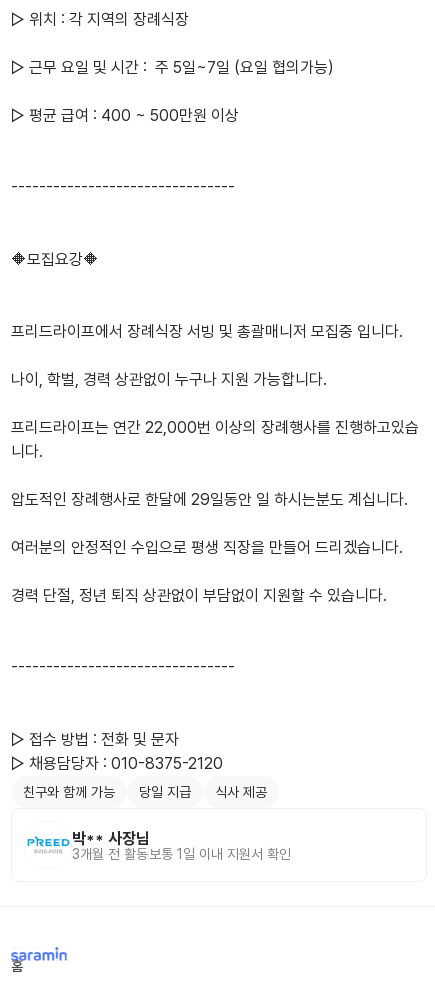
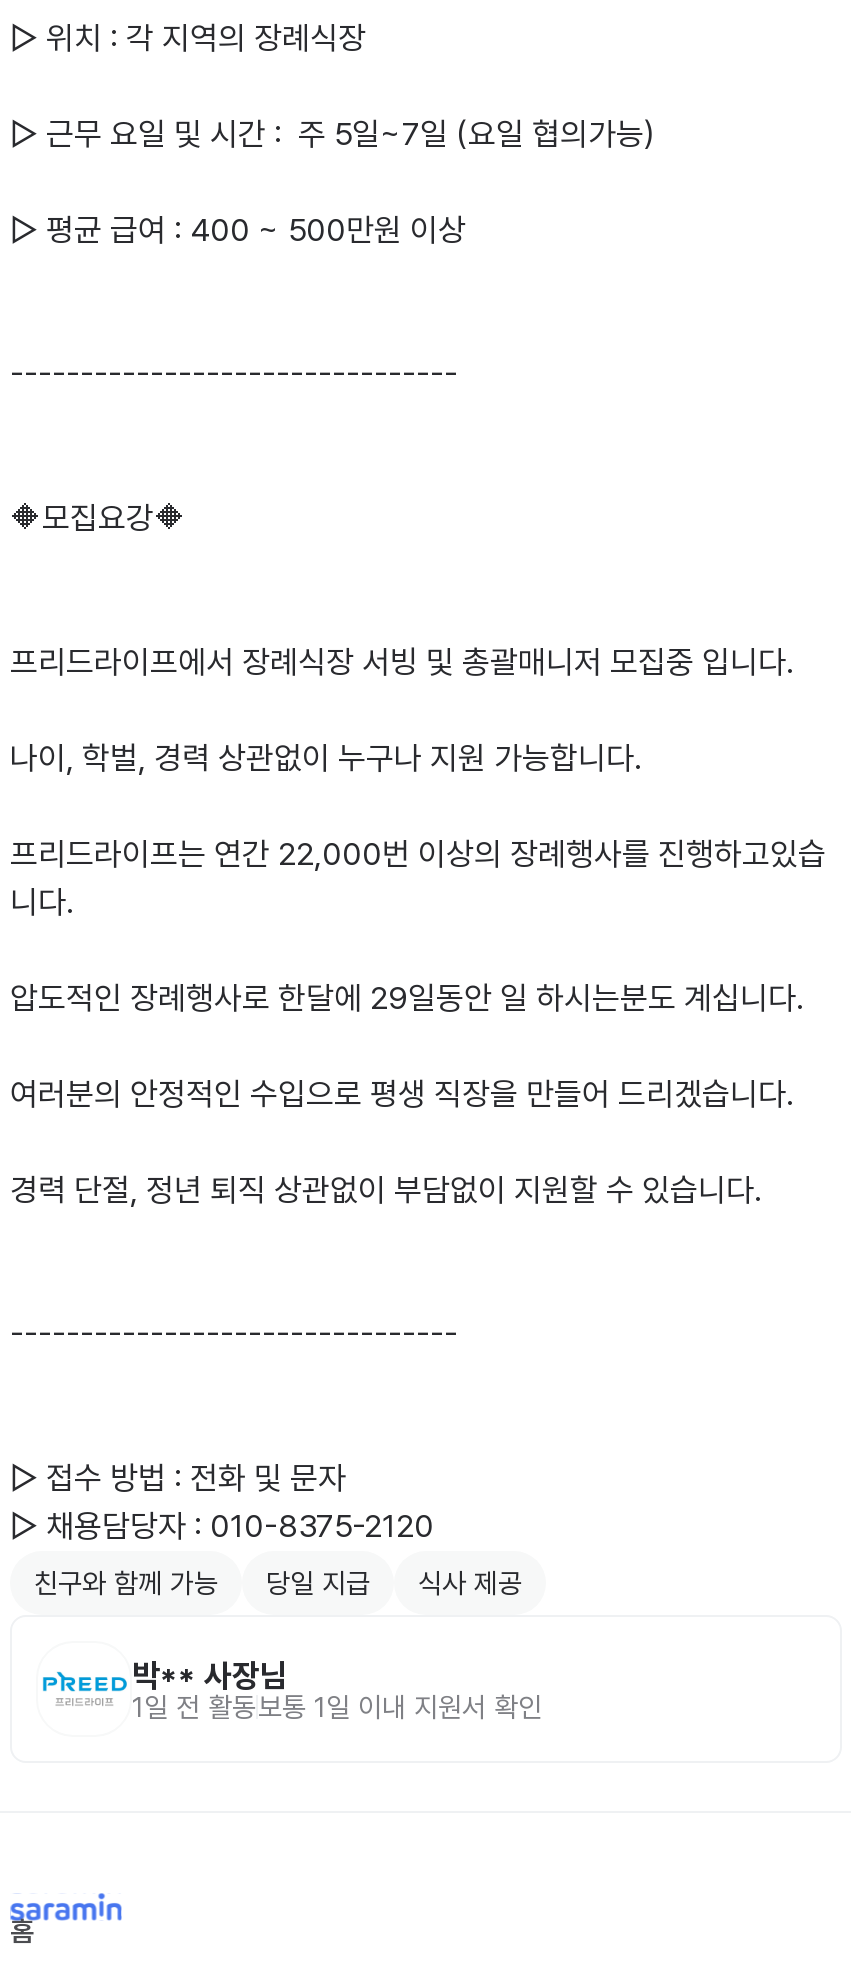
- 3개월 전 활동보통 1일 이내 지원서 확인
+ 1일 전 활동보통 1일 이내 지원서 확인
